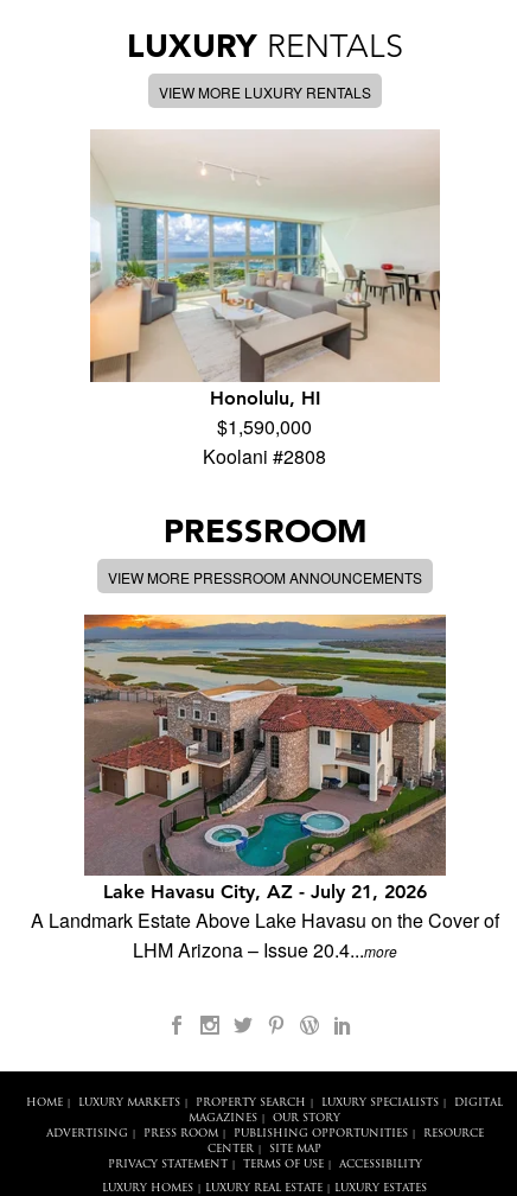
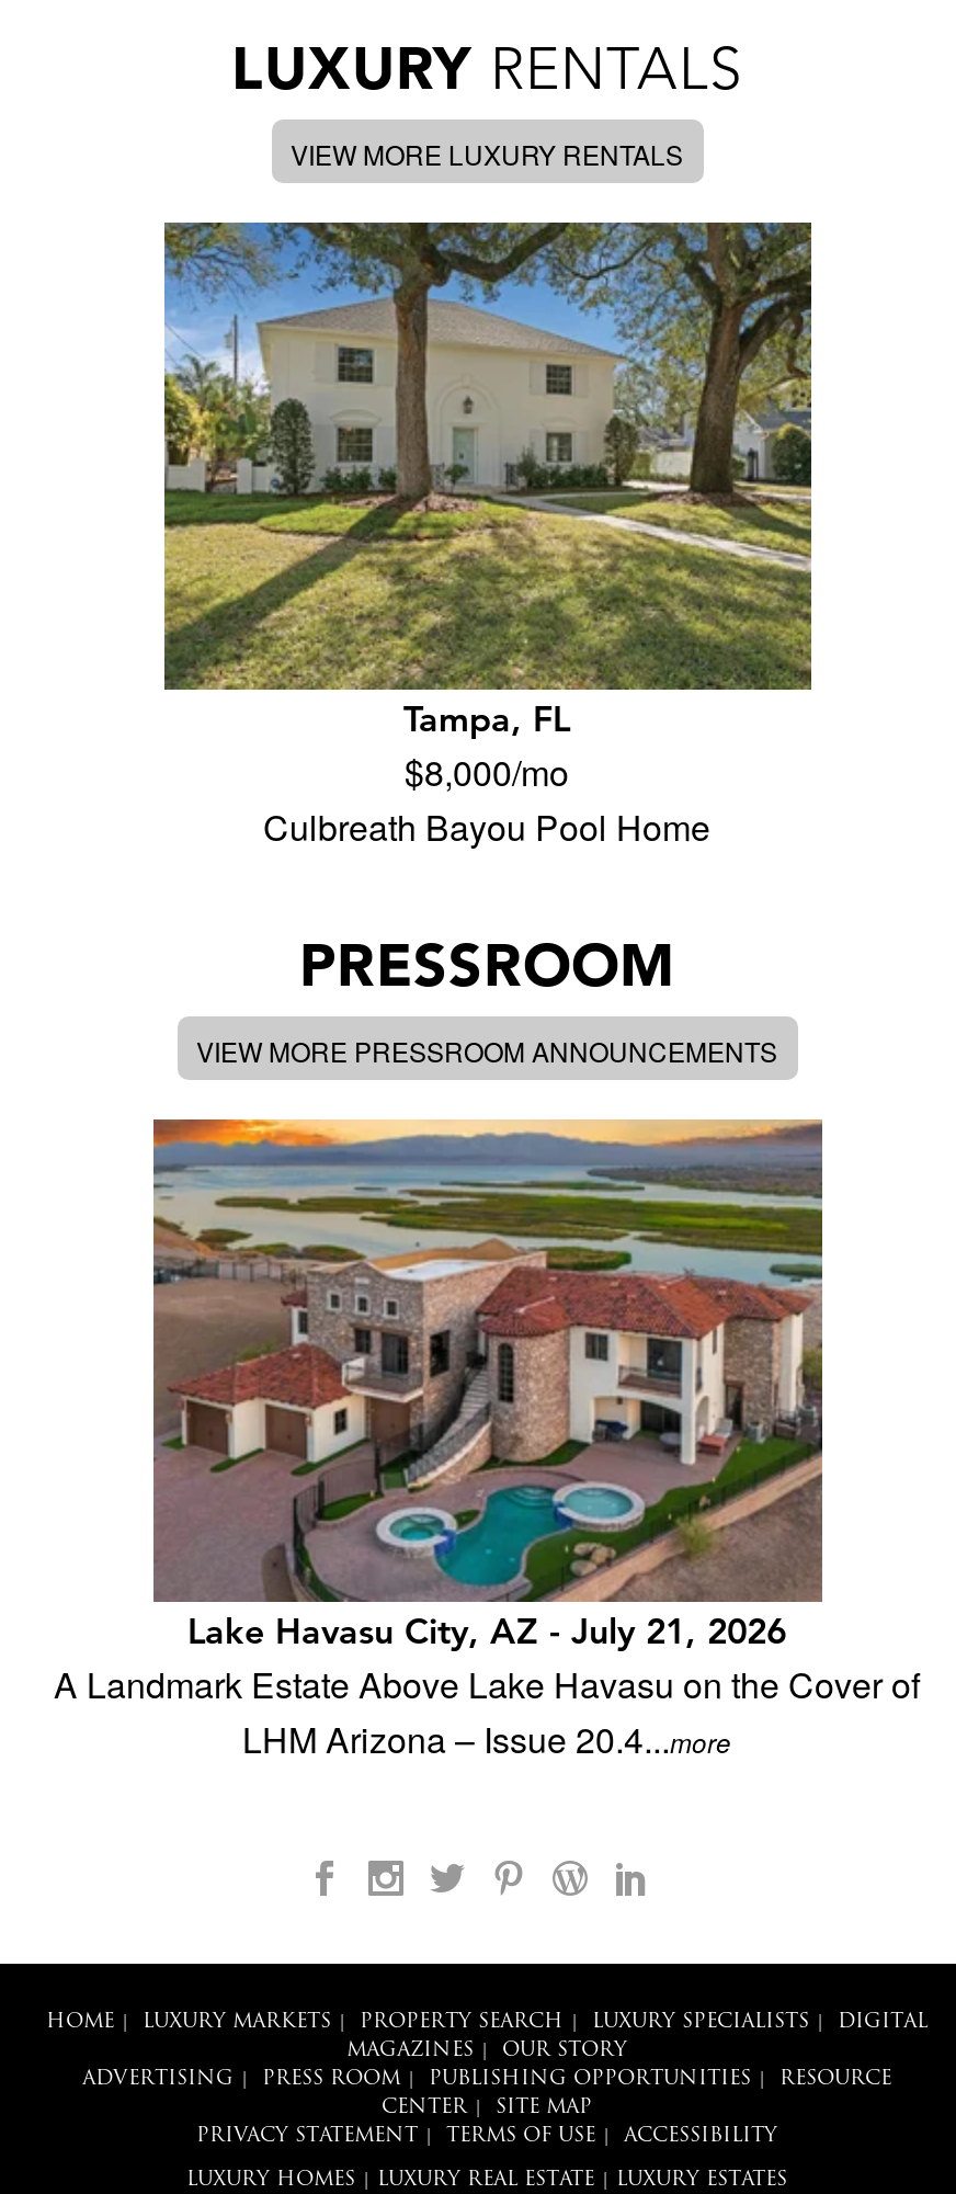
- [image]
- Honolulu, HI
- $1,590,000
- Koolani #2808
+ [image]
+ Tampa, FL
+ $8,000/mo
+ Culbreath Bayou Pool Home
